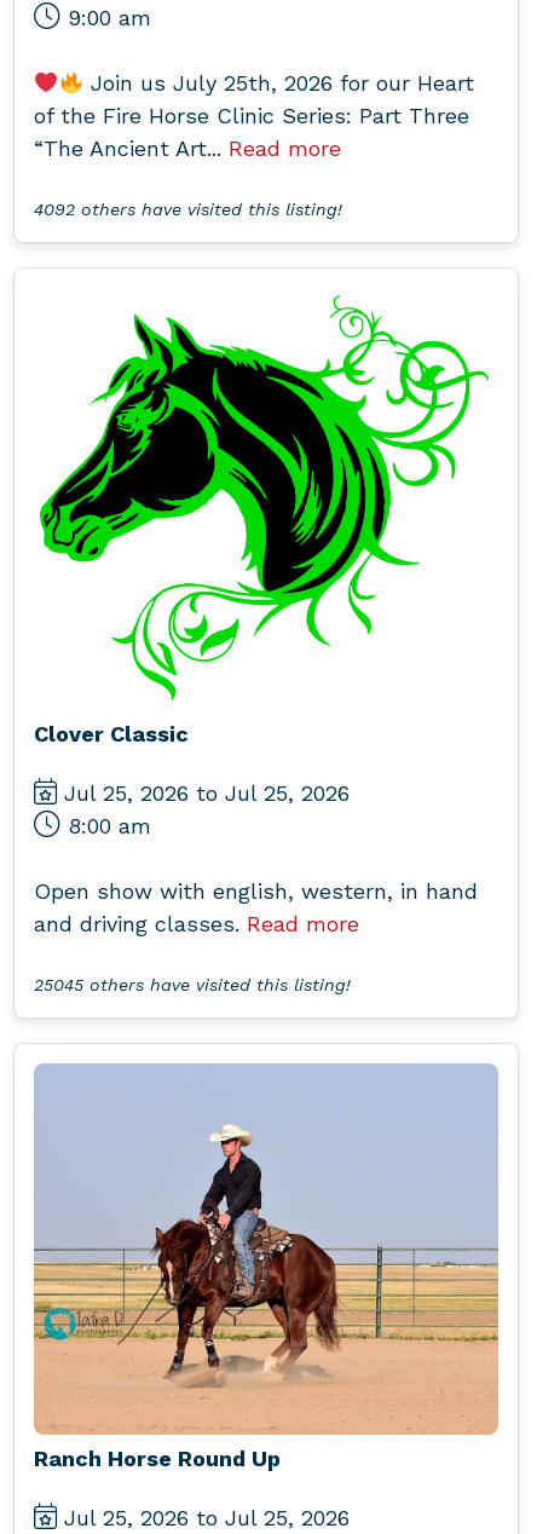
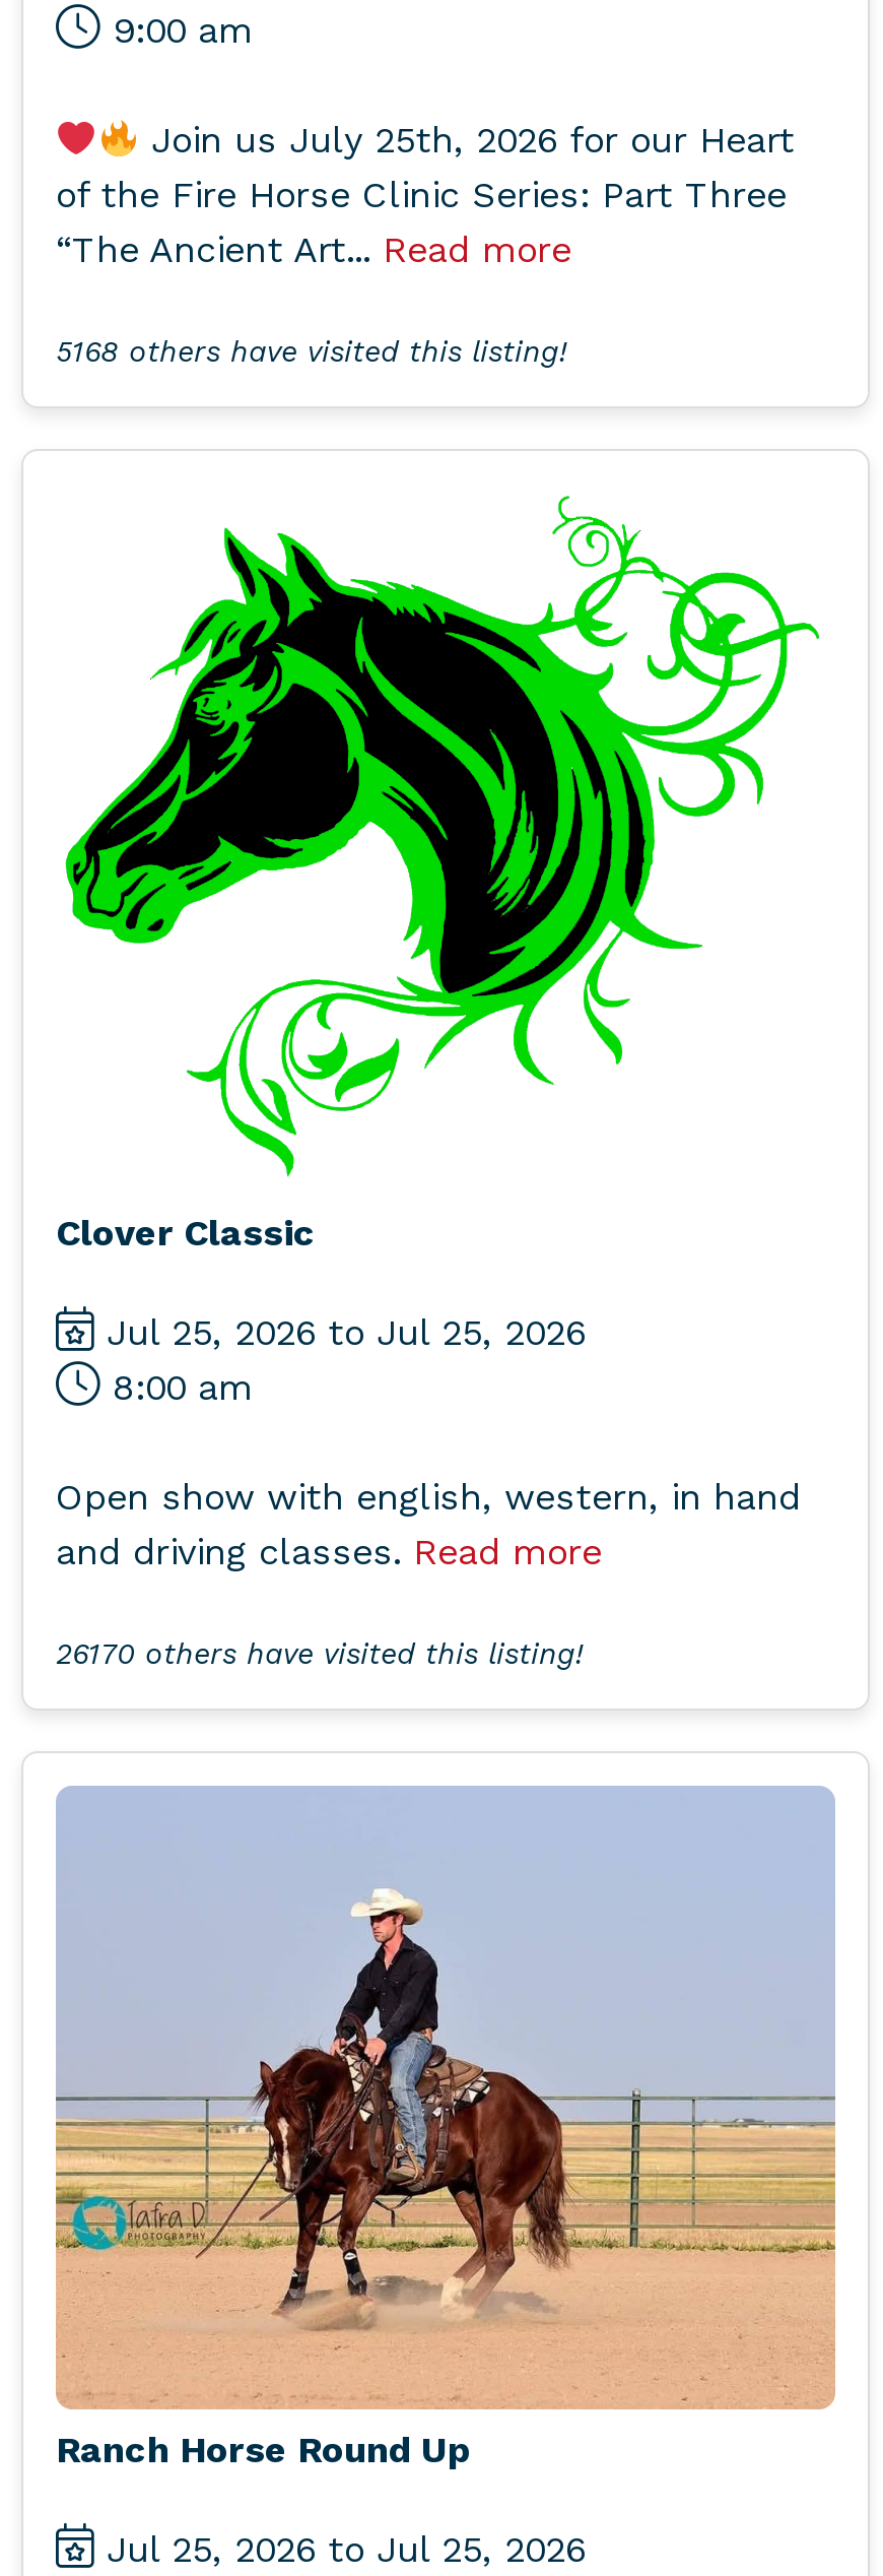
- 4092 others have visited this listing!
+ 5168 others have visited this listing!

- 25045 others have visited this listing!
+ 26170 others have visited this listing!
